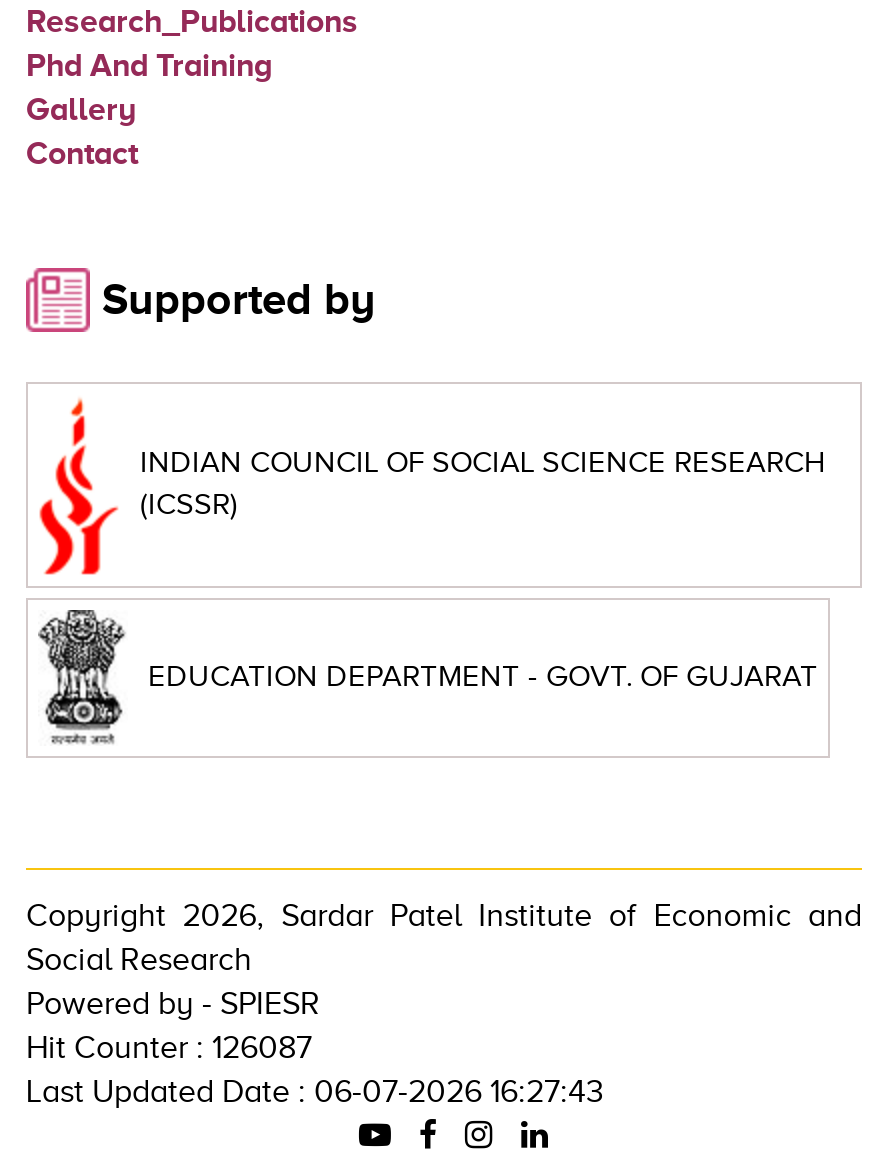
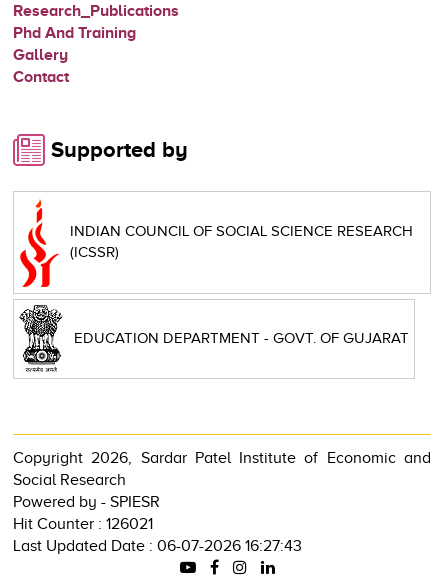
- Hit Counter : 126087
+ Hit Counter : 126021
